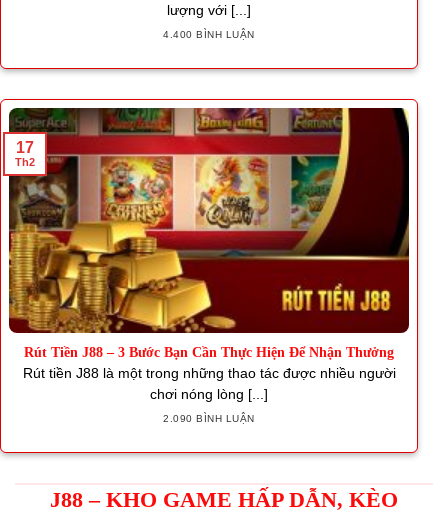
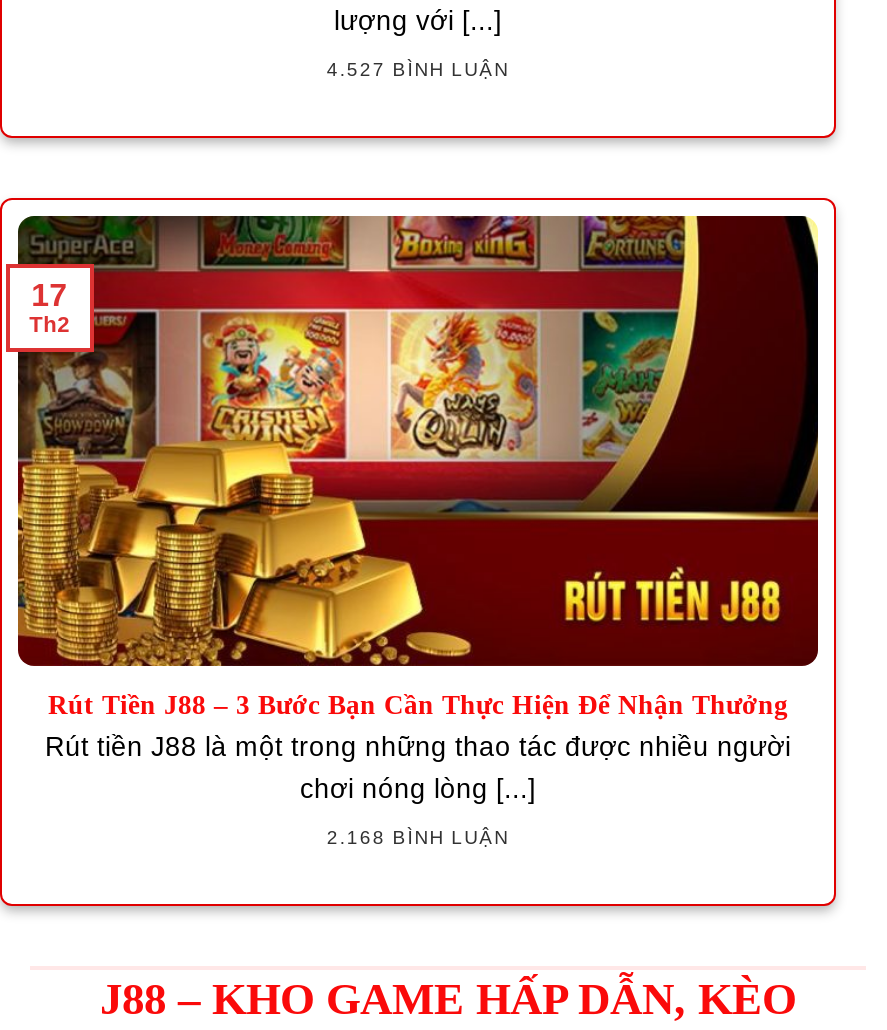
- 4.400 BÌNH LUẬN
+ 4.527 BÌNH LUẬN

- 2.090 BÌNH LUẬN
+ 2.168 BÌNH LUẬN
